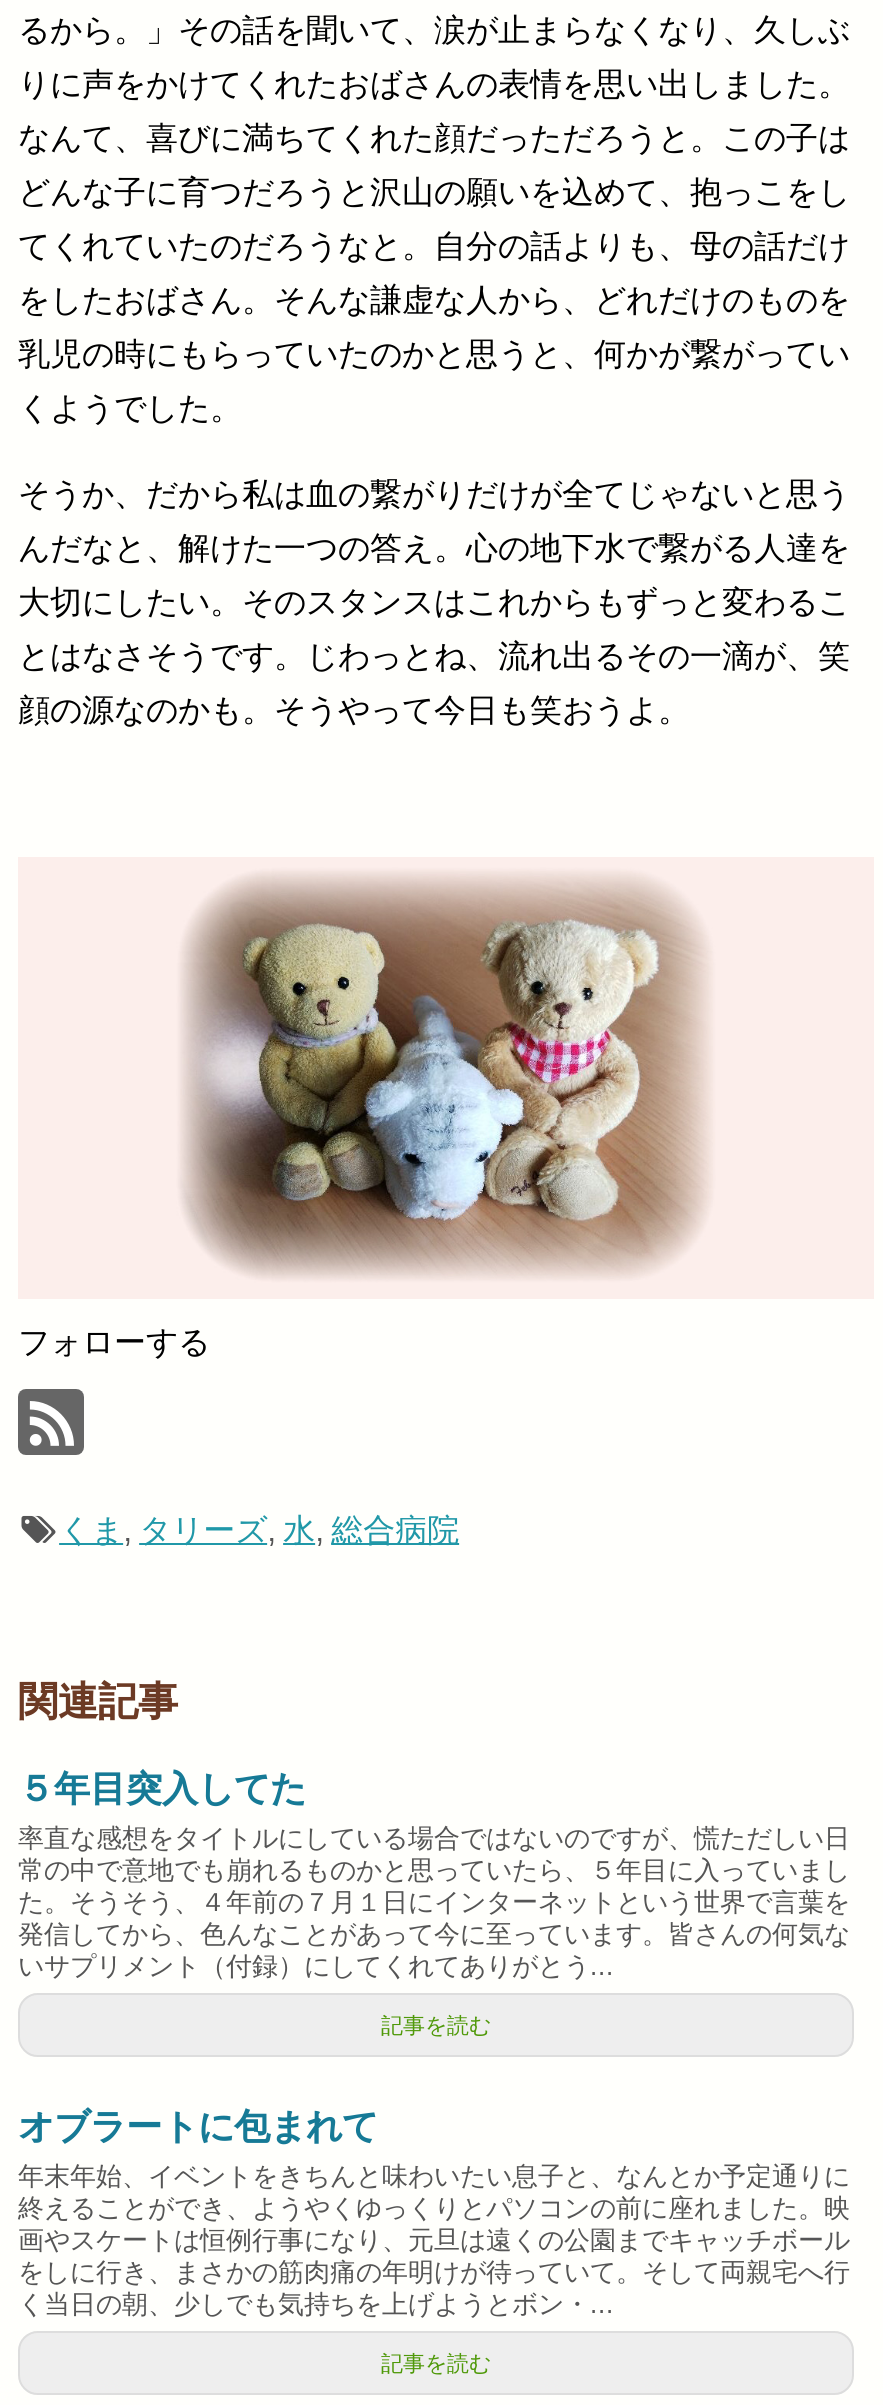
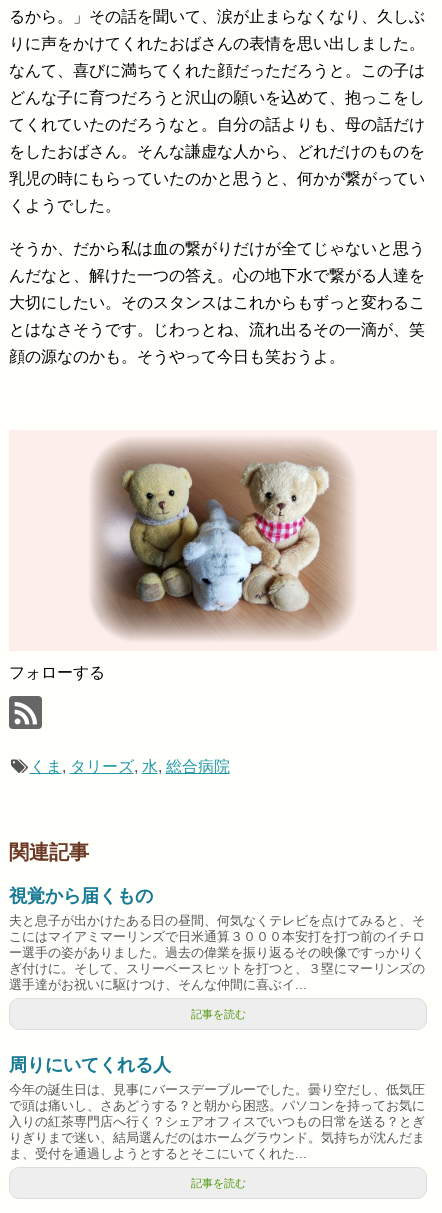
- ５年目突入してた
- 率直な感想をタイトルにしている場合ではないのですが、慌ただしい日
- 常の中で意地でも崩れるものかと思っていたら、５年目に入っていまし
- た。そうそう、４年前の７月１日にインターネットという世界で言葉を
- 発信してから、色んなことがあって今に至っています。皆さんの何気な
- いサプリメント（付録）にしてくれてありがとう...
+ 視覚から届くもの
+ 夫と息子が出かけたある日の昼間、何気なくテレビを点けてみると、そ
+ こにはマイアミマーリンズで日米通算３０００本安打を打つ前のイチロ
+ ー選手の姿がありました。過去の偉業を振り返るその映像ですっかりく
+ ぎ付けに。そして、スリーベースヒットを打つと、３塁にマーリンズの
+ 選手達がお祝いに駆けつけ、そんな仲間に喜ぶイ...

- オブラートに包まれて
- 年末年始、イベントをきちんと味わいたい息子と、なんとか予定通りに
- 終えることができ、ようやくゆっくりとパソコンの前に座れました。映
- 画やスケートは恒例行事になり、元旦は遠くの公園までキャッチボール
- をしに行き、まさかの筋肉痛の年明けが待っていて。そして両親宅へ行
- く当日の朝、少しでも気持ちを上げようとボン・...
+ 周りにいてくれる人
+ 今年の誕生日は、見事にバースデーブルーでした。曇り空だし、低気圧
+ で頭は痛いし、さあどうする？と朝から困惑。パソコンを持ってお気に
+ 入りの紅茶専門店へ行く？シェアオフィスでいつもの日常を送る？とぎ
+ りぎりまで迷い、結局選んだのはホームグラウンド。気持ちが沈んだま
+ ま、受付を通過しようとするとそこにいてくれた...
